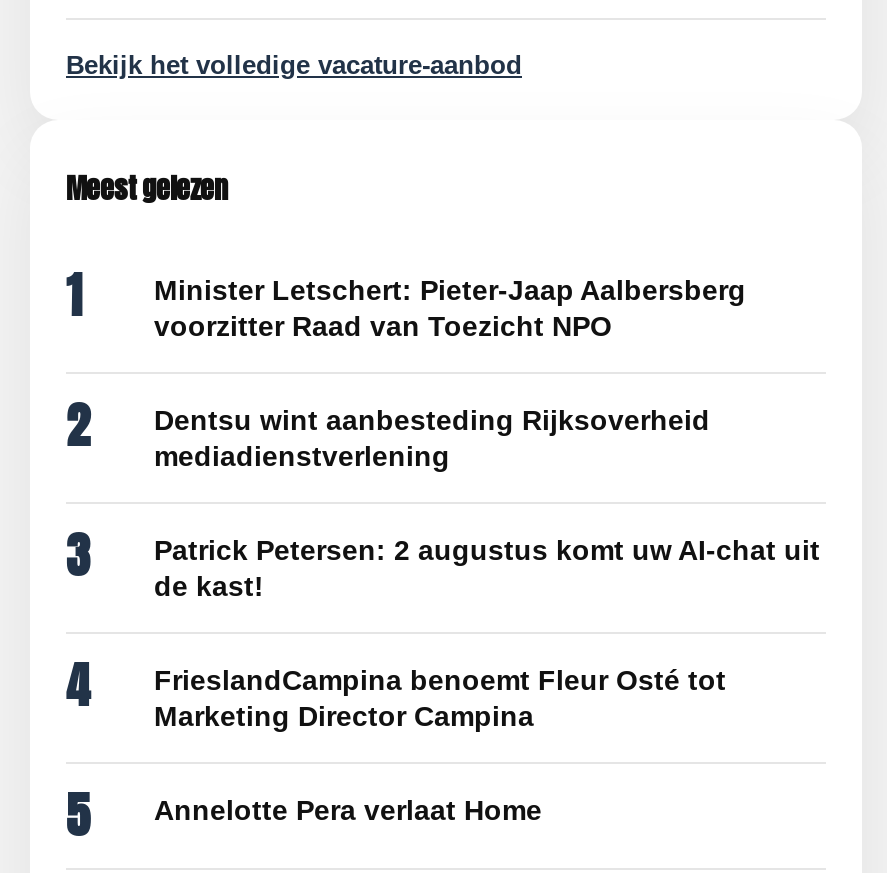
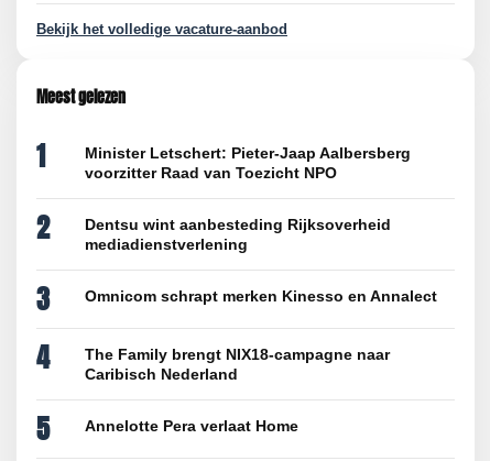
- Patrick Petersen: 2 augustus komt uw AI-chat uit
- de kast!
+ Omnicom schrapt merken Kinesso en Annalect

- FrieslandCampina benoemt Fleur Osté tot
- Marketing Director Campina
+ The Family brengt NIX18-campagne naar
+ Caribisch Nederland
